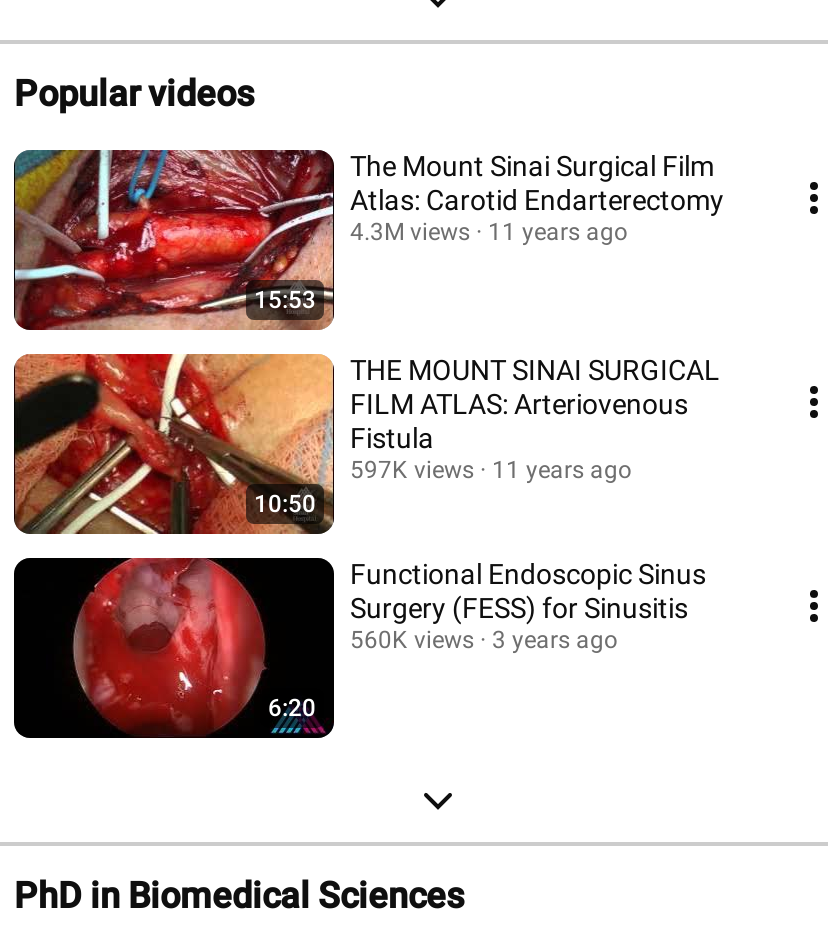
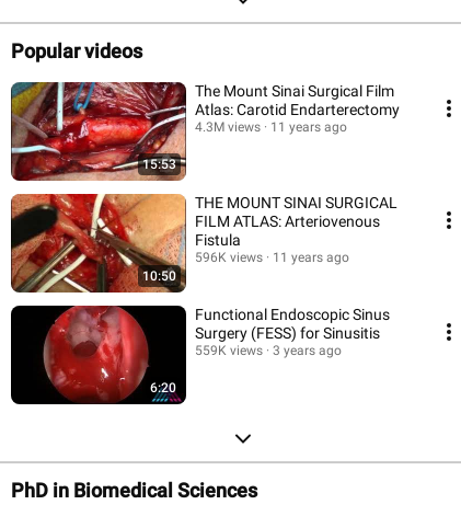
- 597K views 11 years ago
+ 596K views 11 years ago

- 560K views 3 years ago
+ 559K views 3 years ago
